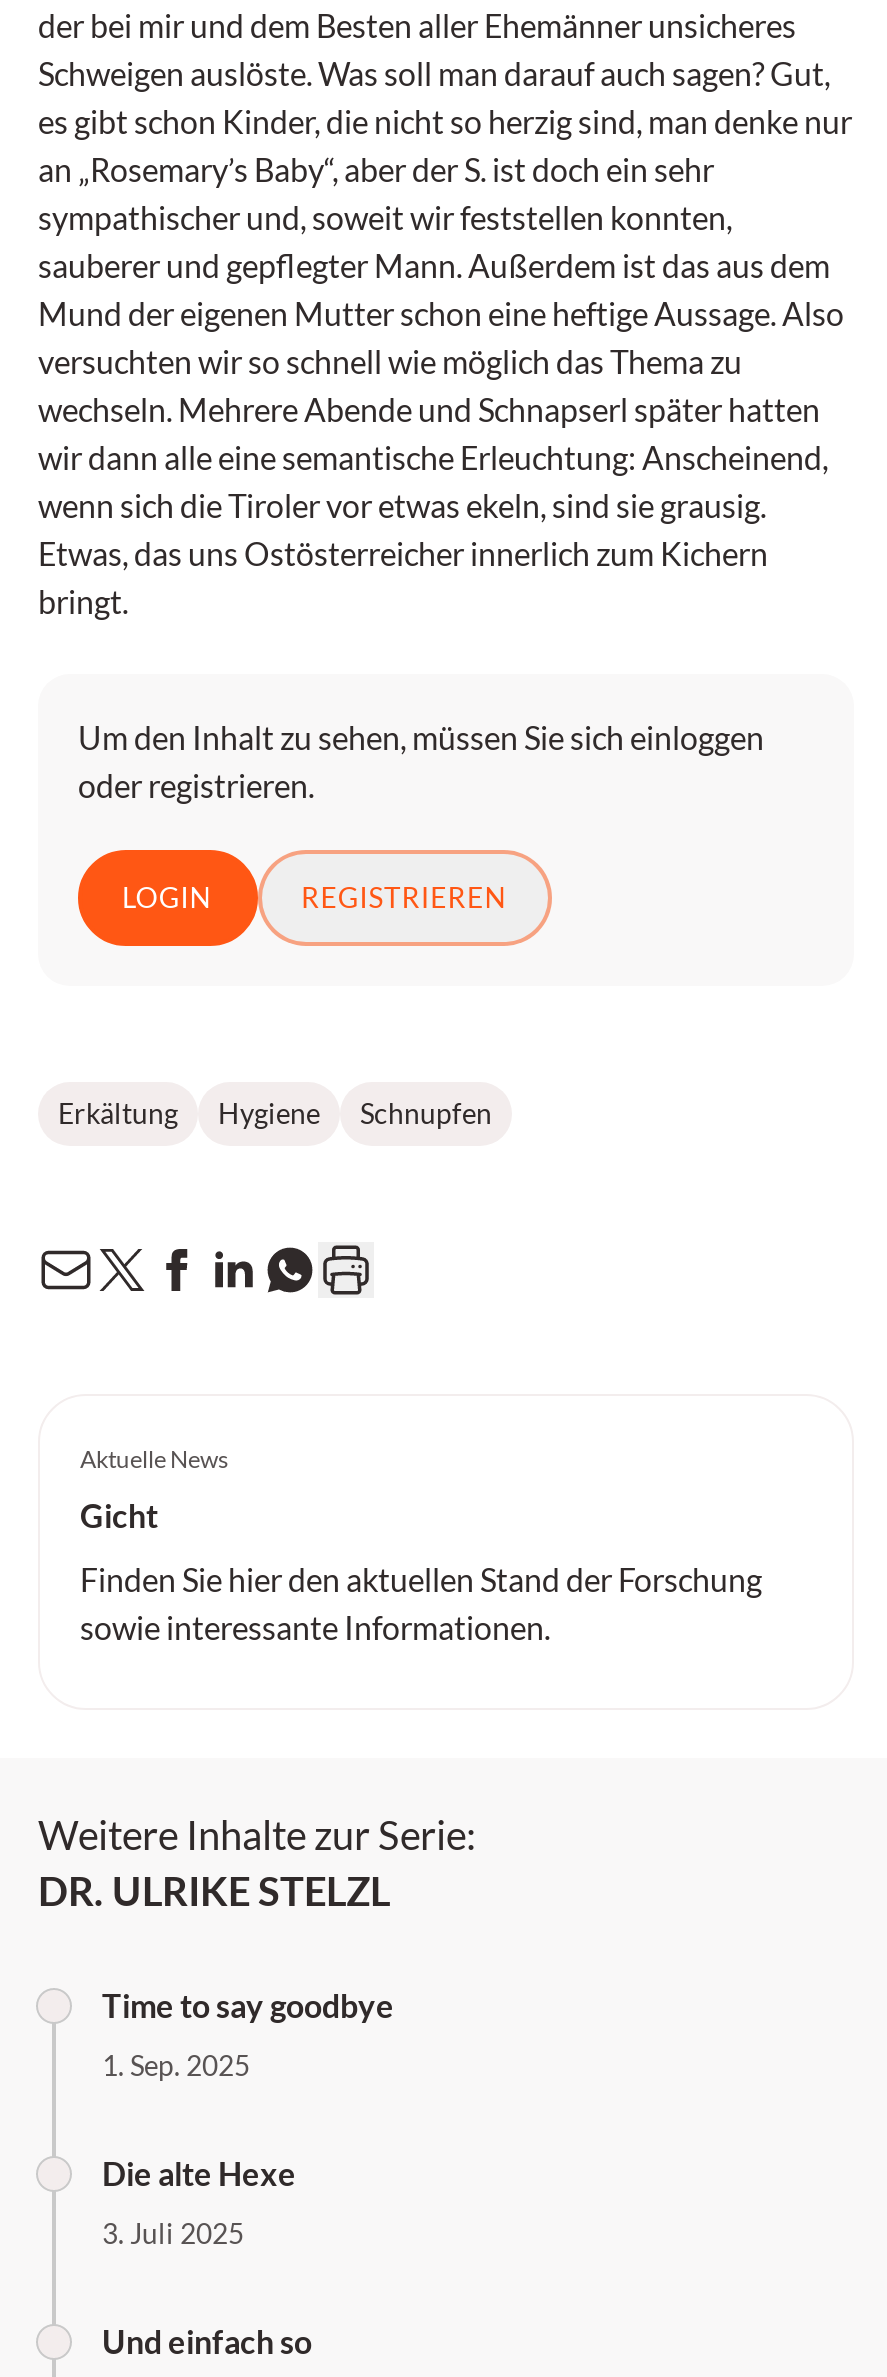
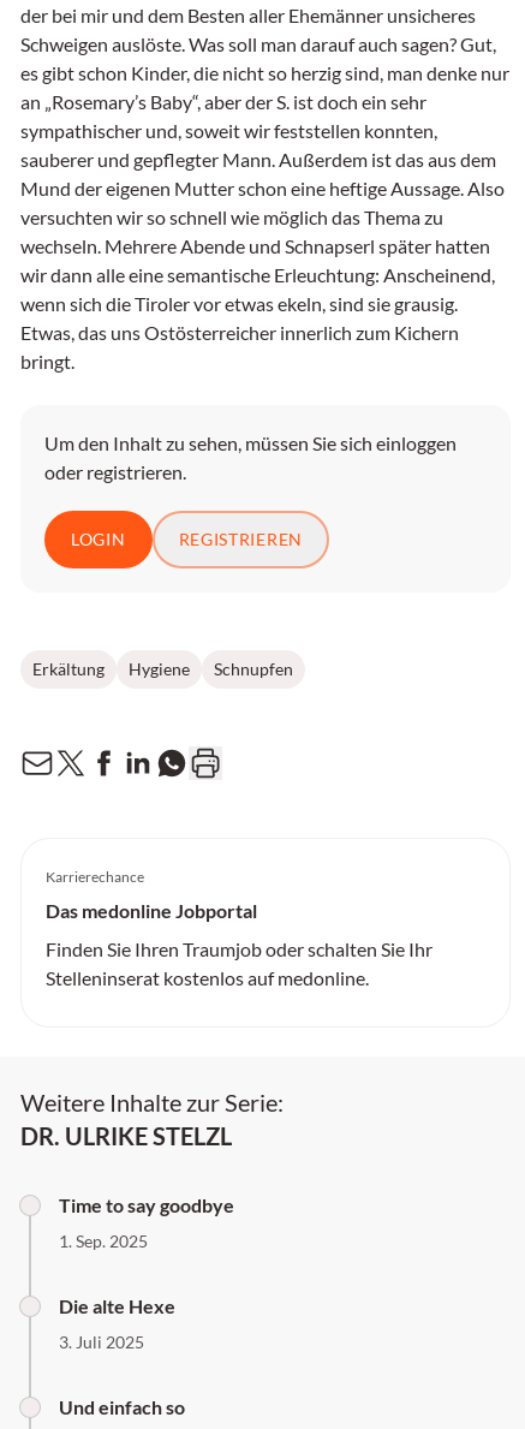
- Aktuelle News
+ Karrierechance

- Gicht
+ Das medonline Jobportal

- Finden Sie hier den aktuellen Stand der Forschung
- sowie interessante Informationen.
+ Finden Sie Ihren Traumjob oder schalten Sie Ihr
+ Stelleninserat kostenlos auf medonline.
